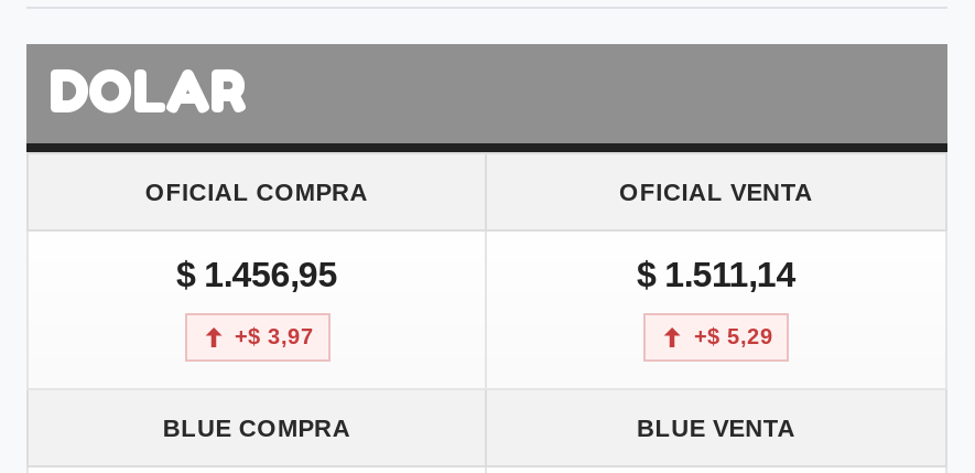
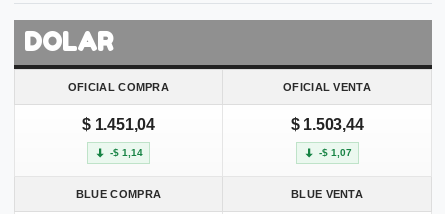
- $ 1.456,95
+ $ 1.451,04

- $ 1.511,14
+ $ 1.503,44

- +$ 3,97
+ -$ 1,14

- +$ 5,29
+ -$ 1,07
